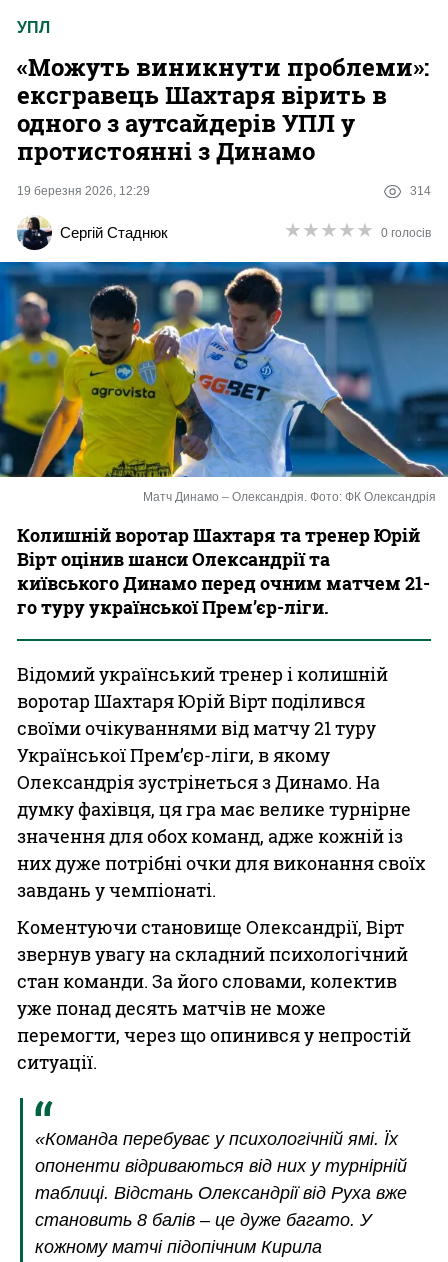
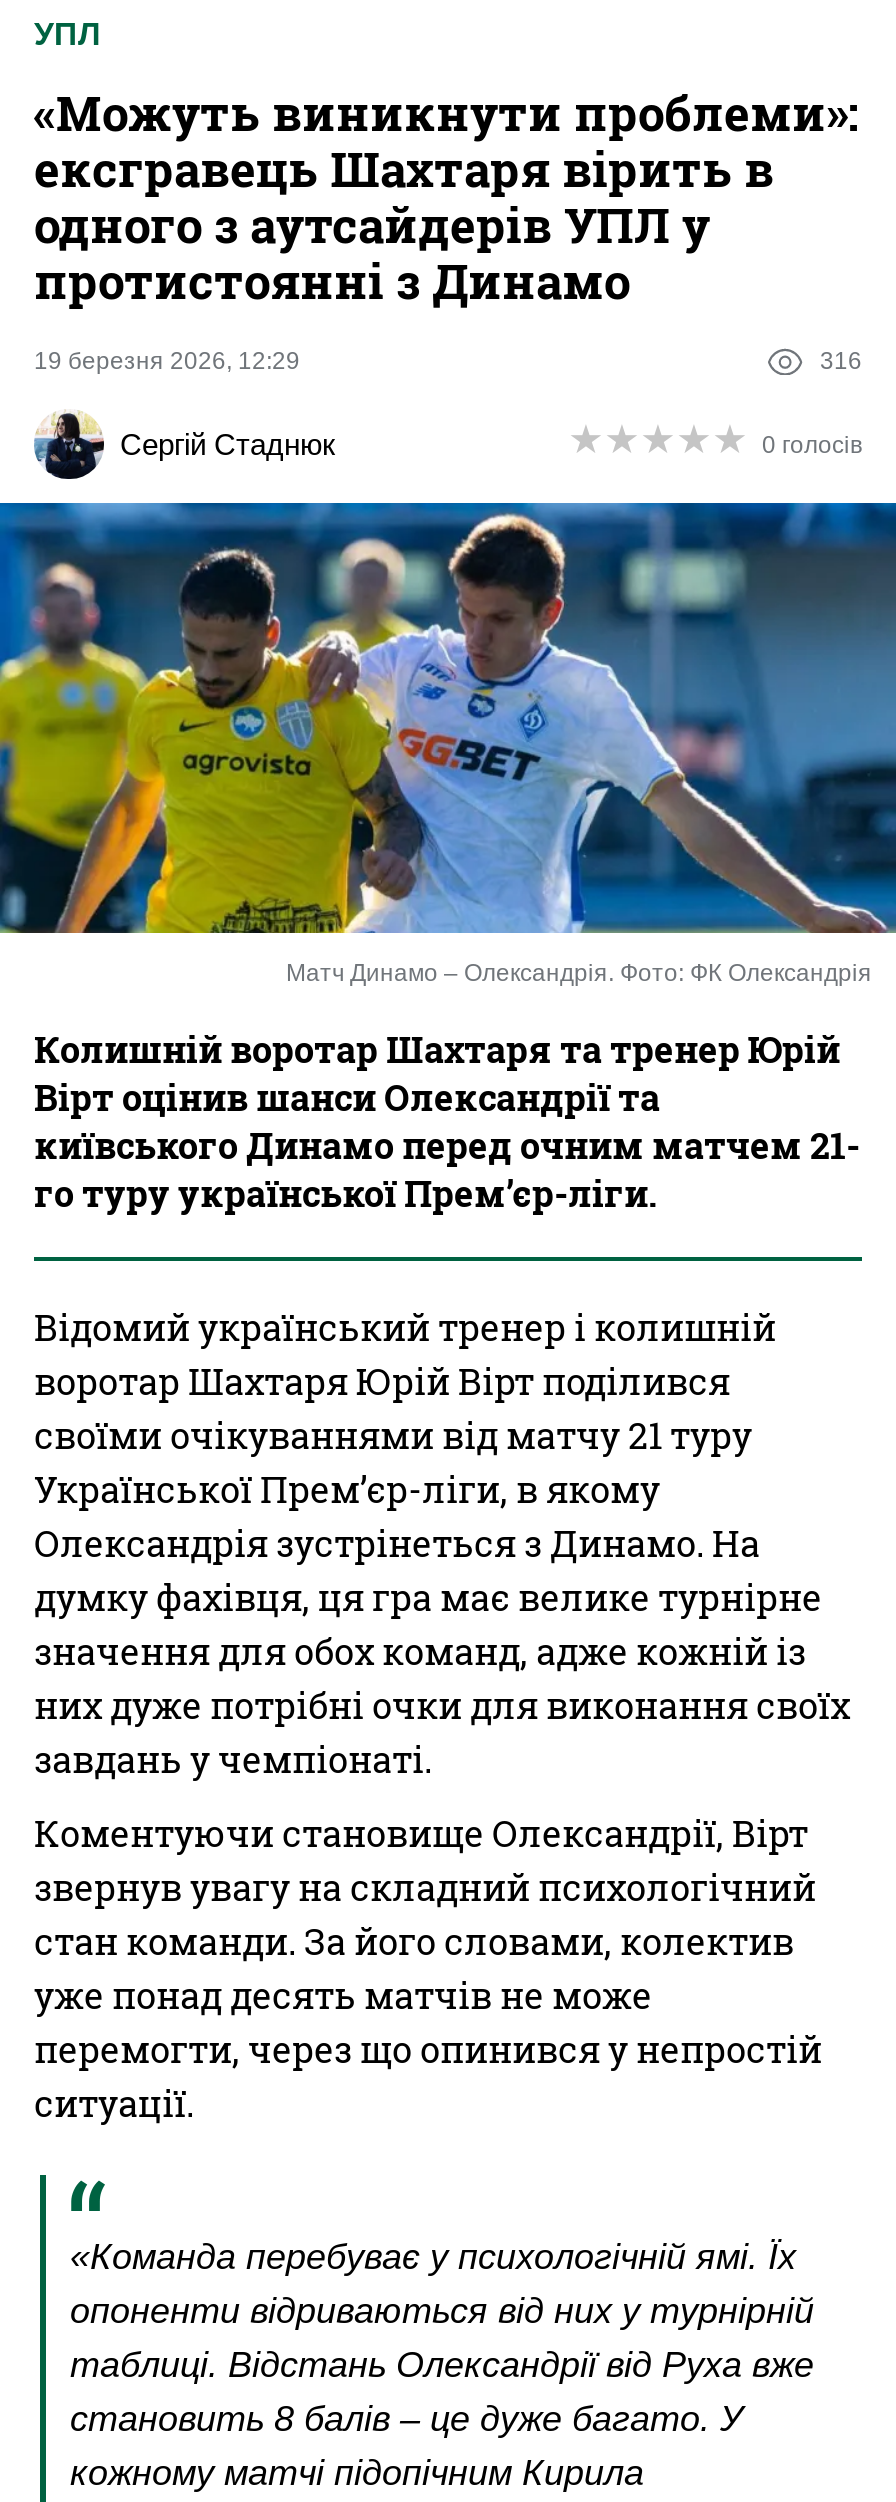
- 314
+ 316
